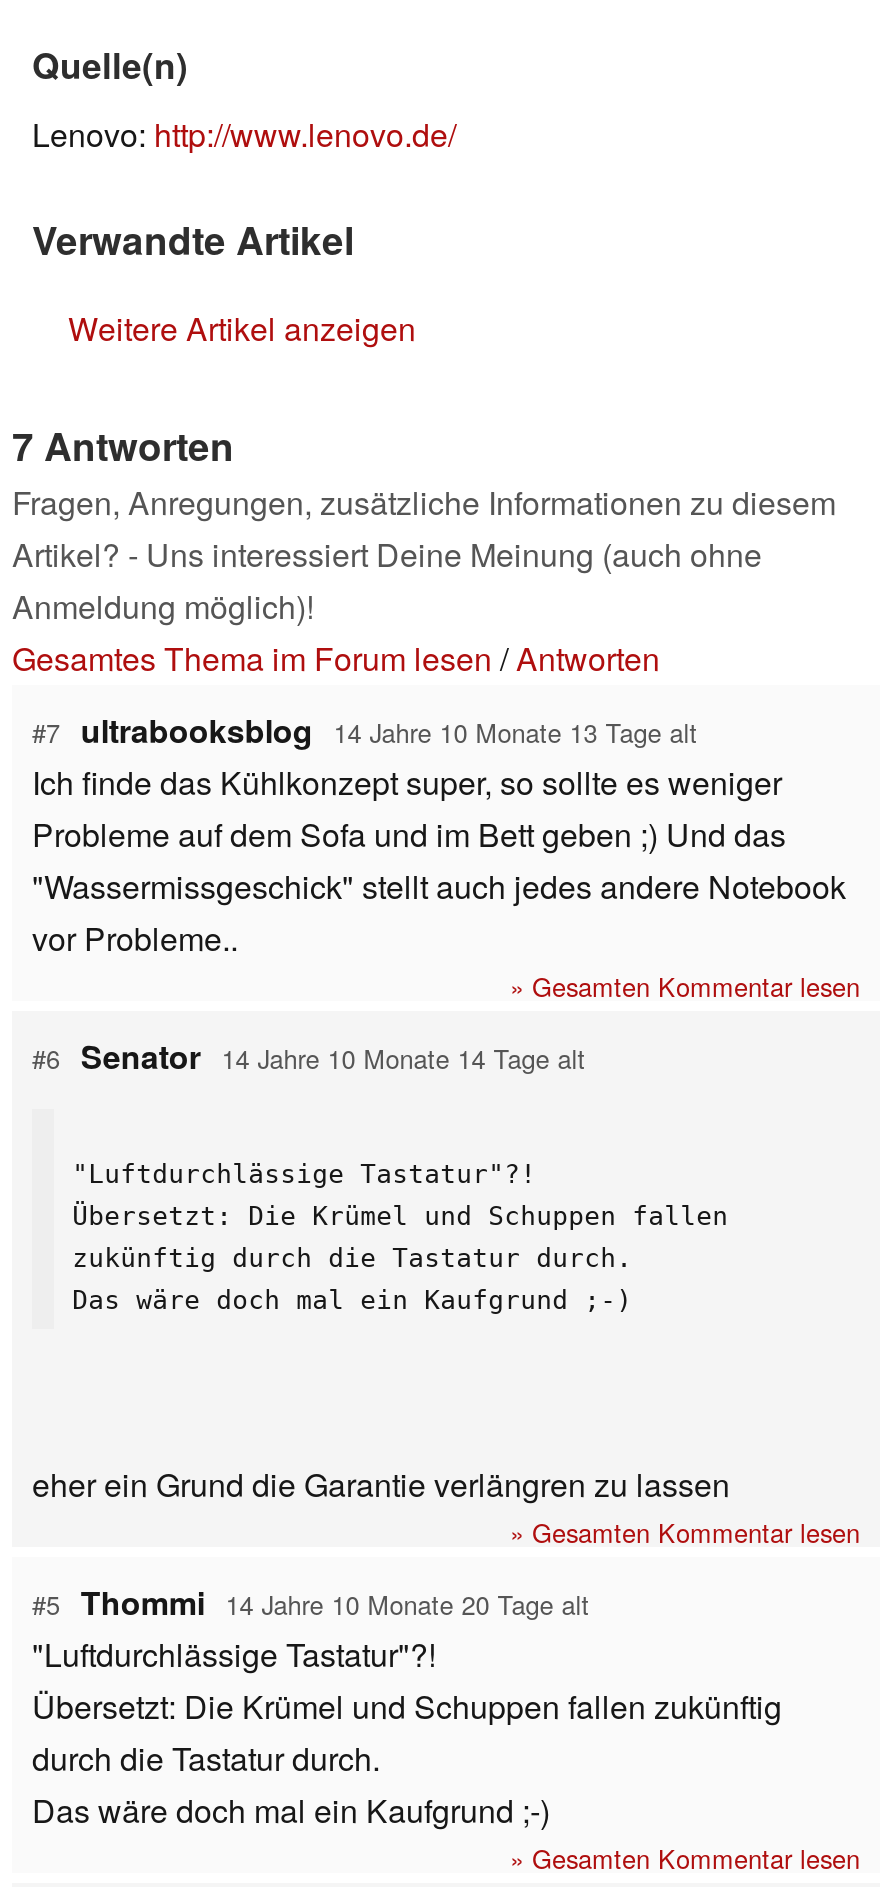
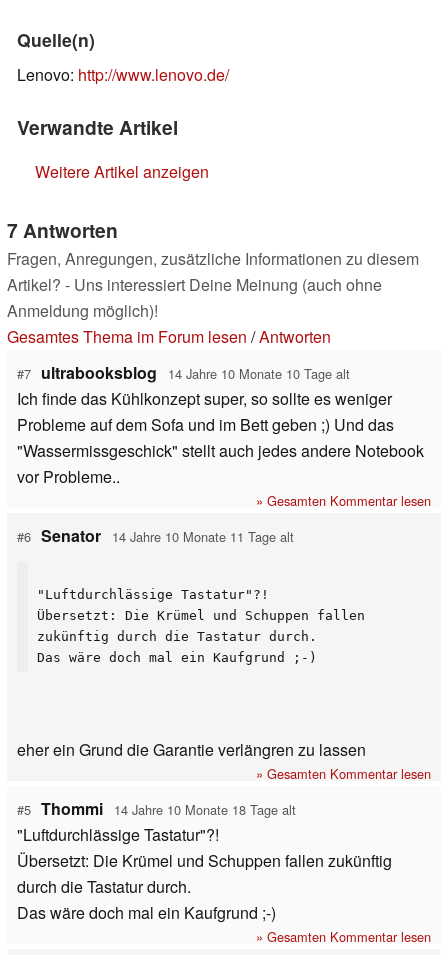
- #7 ultrabooksblog 14 Jahre 10 Monate 13 Tage alt
+ #7 ultrabooksblog 14 Jahre 10 Monate 10 Tage alt

- #6 Senator 14 Jahre 10 Monate 14 Tage alt
+ #6 Senator 14 Jahre 10 Monate 11 Tage alt

- #5 Thommi 14 Jahre 10 Monate 20 Tage alt
+ #5 Thommi 14 Jahre 10 Monate 18 Tage alt
